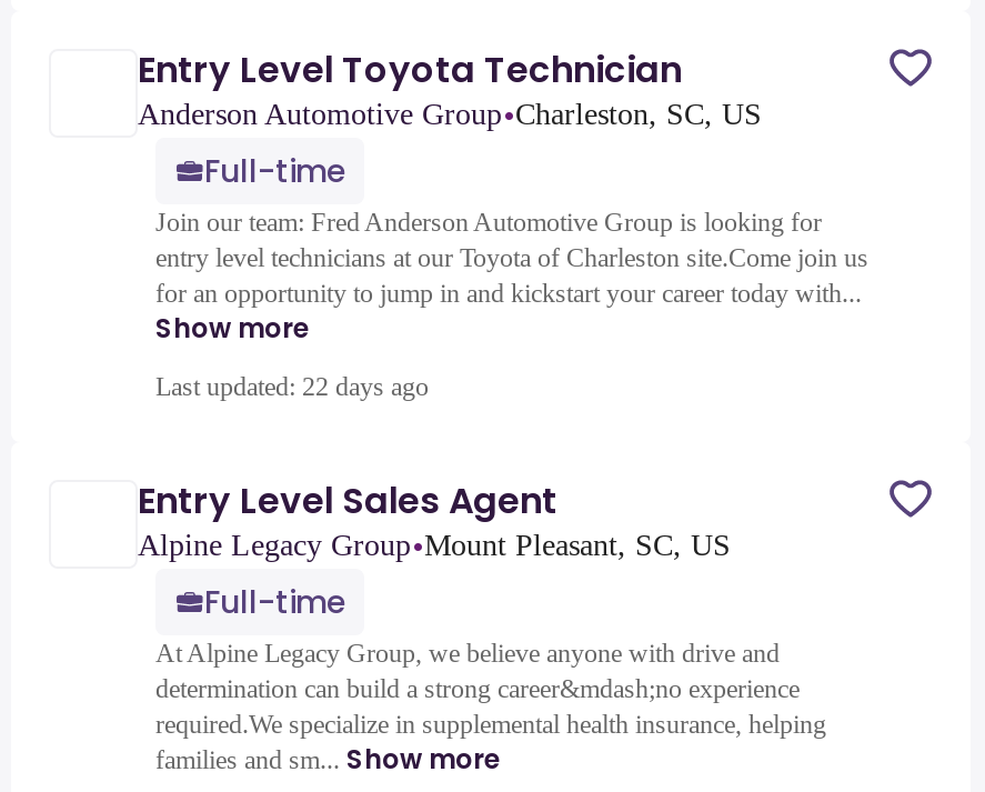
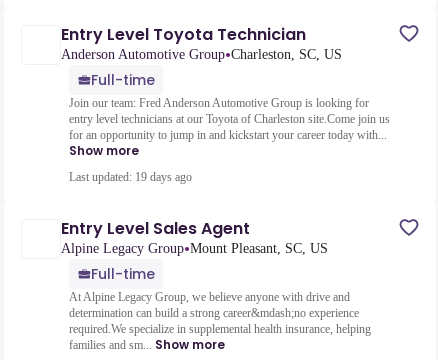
- Last updated: 22 days ago
+ Last updated: 19 days ago
